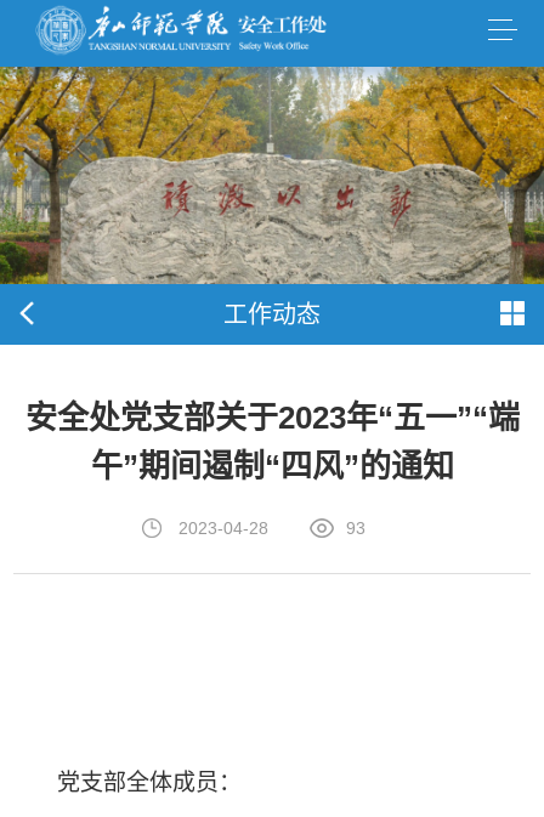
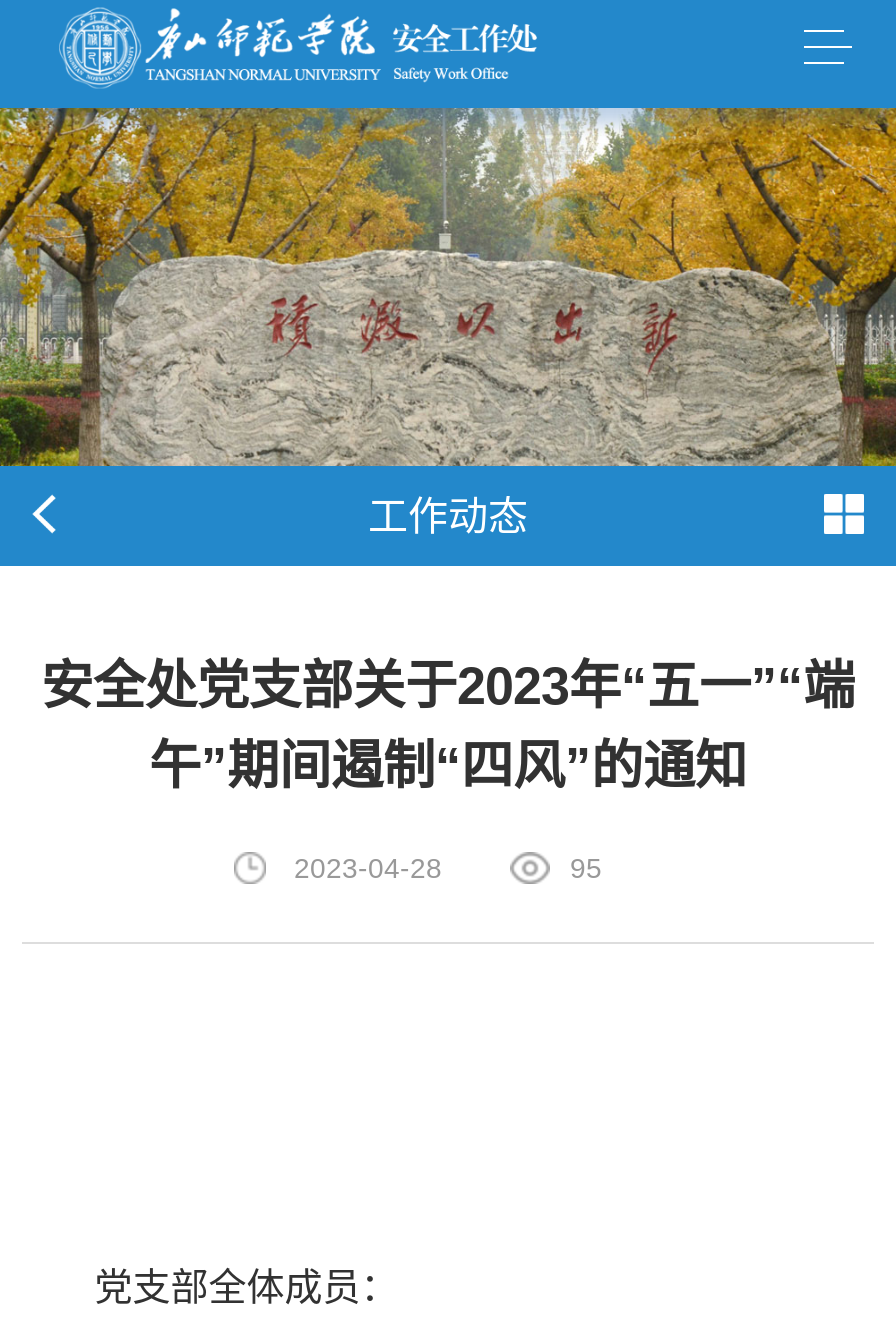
- 93
+ 95
